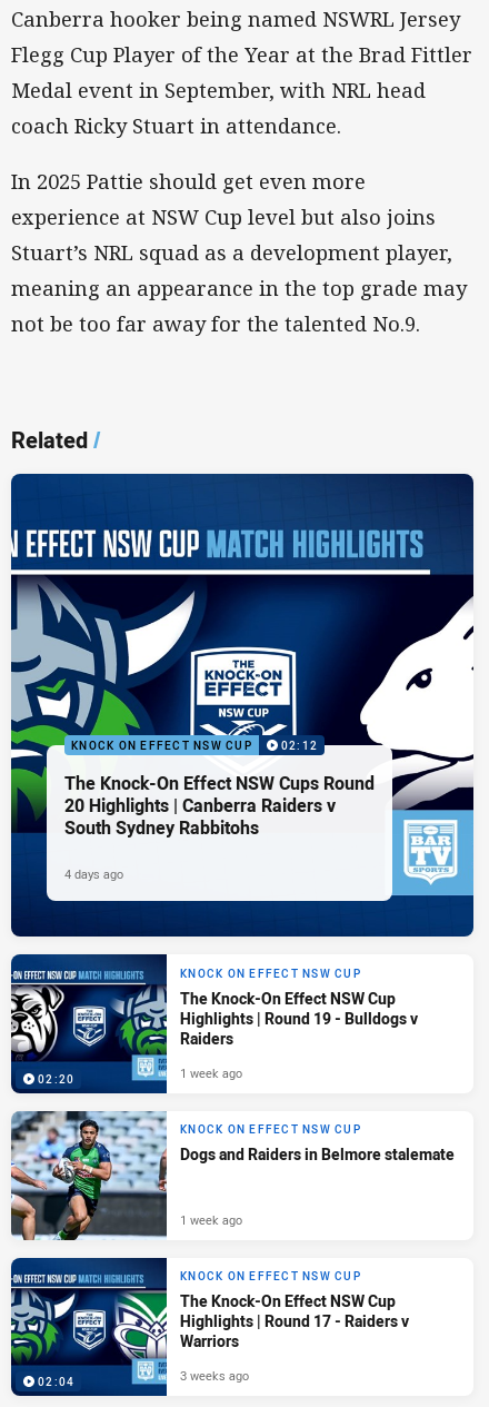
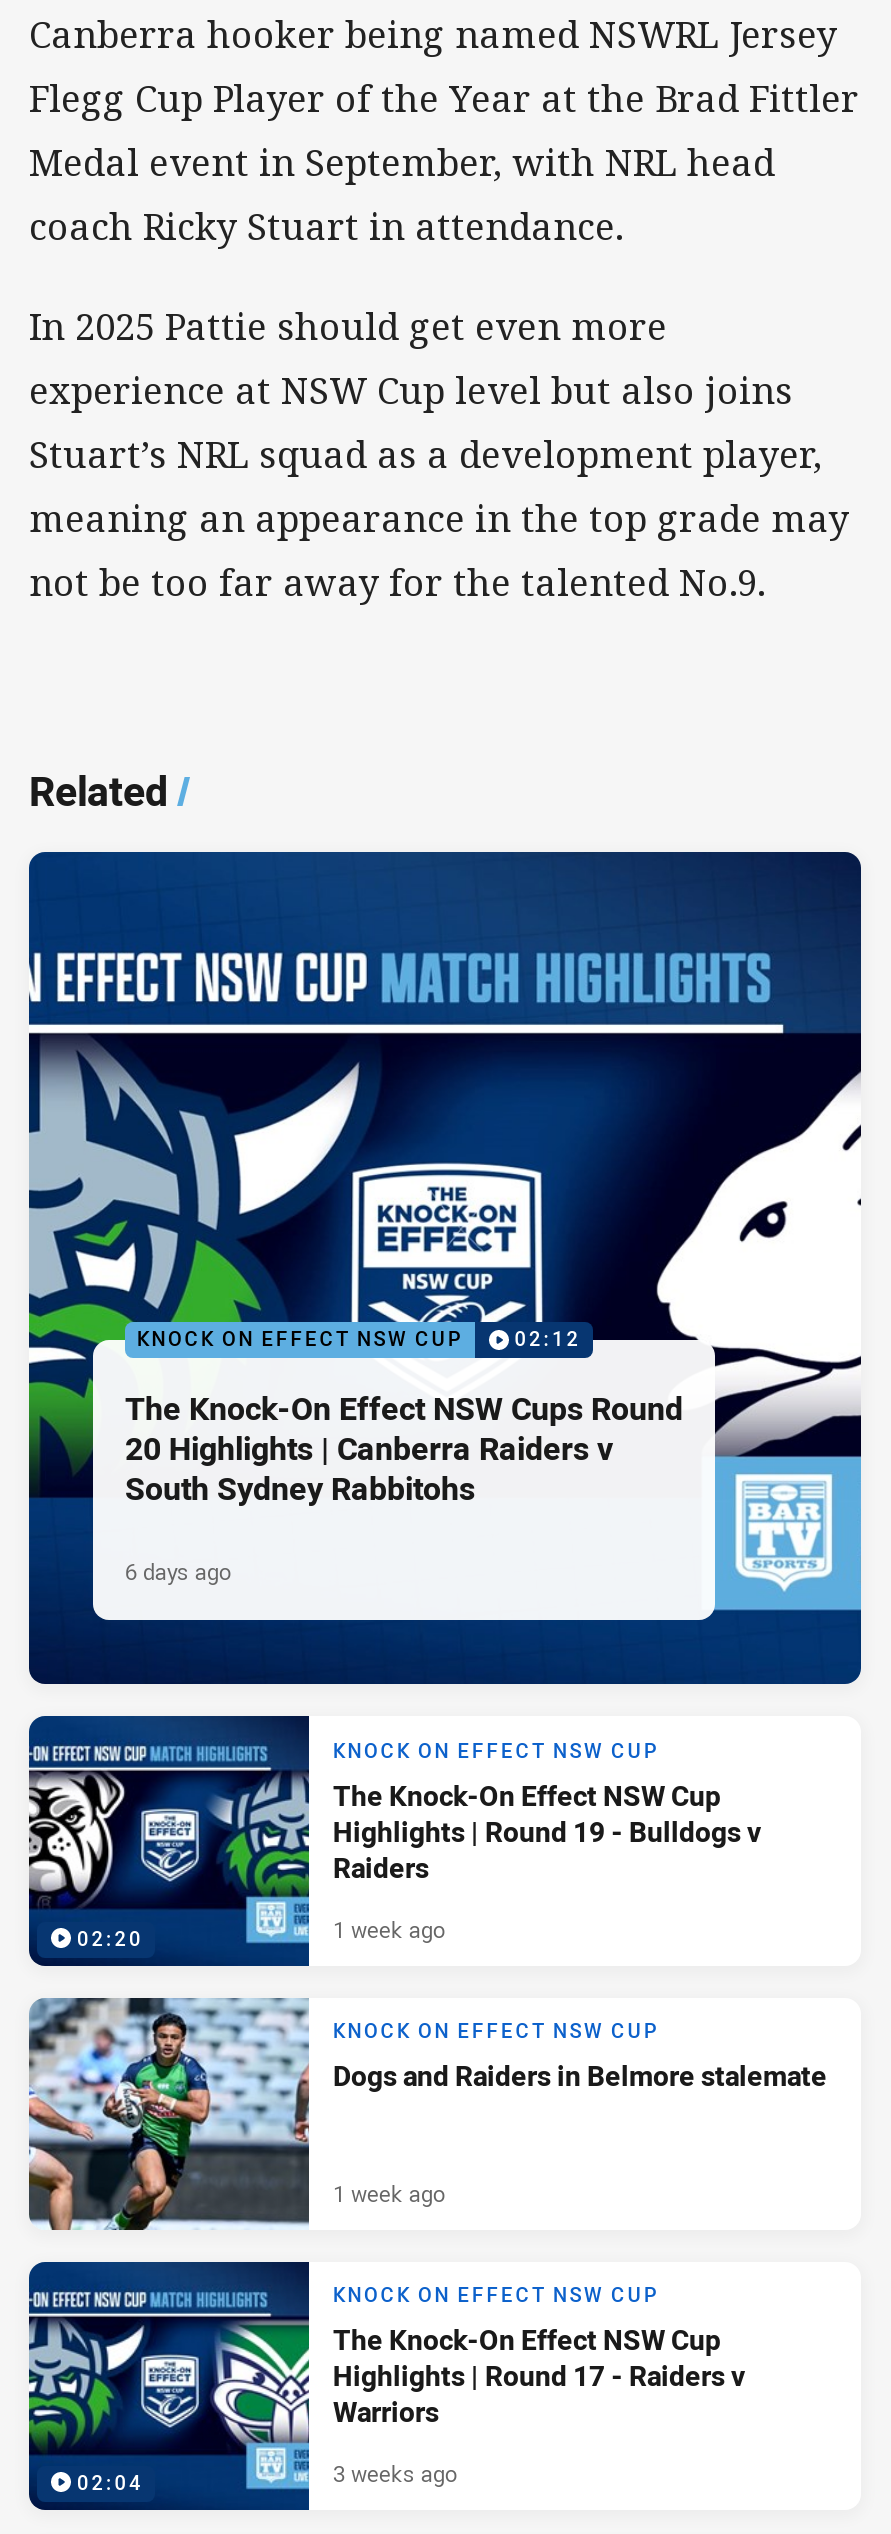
- 4 days ago
+ 6 days ago
